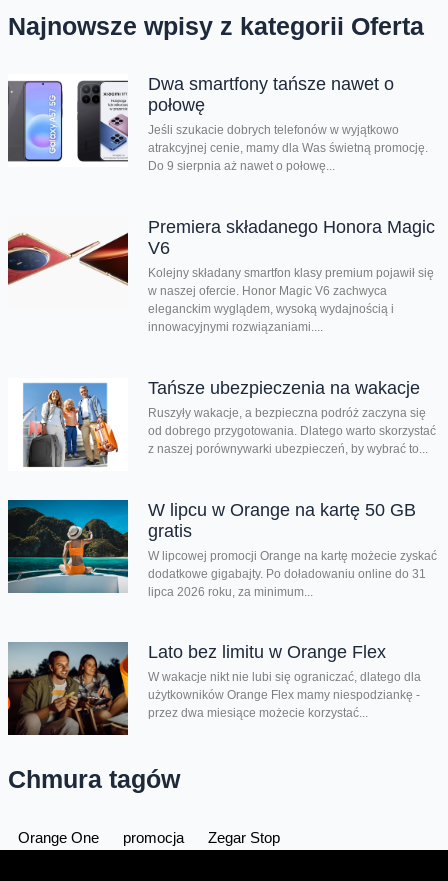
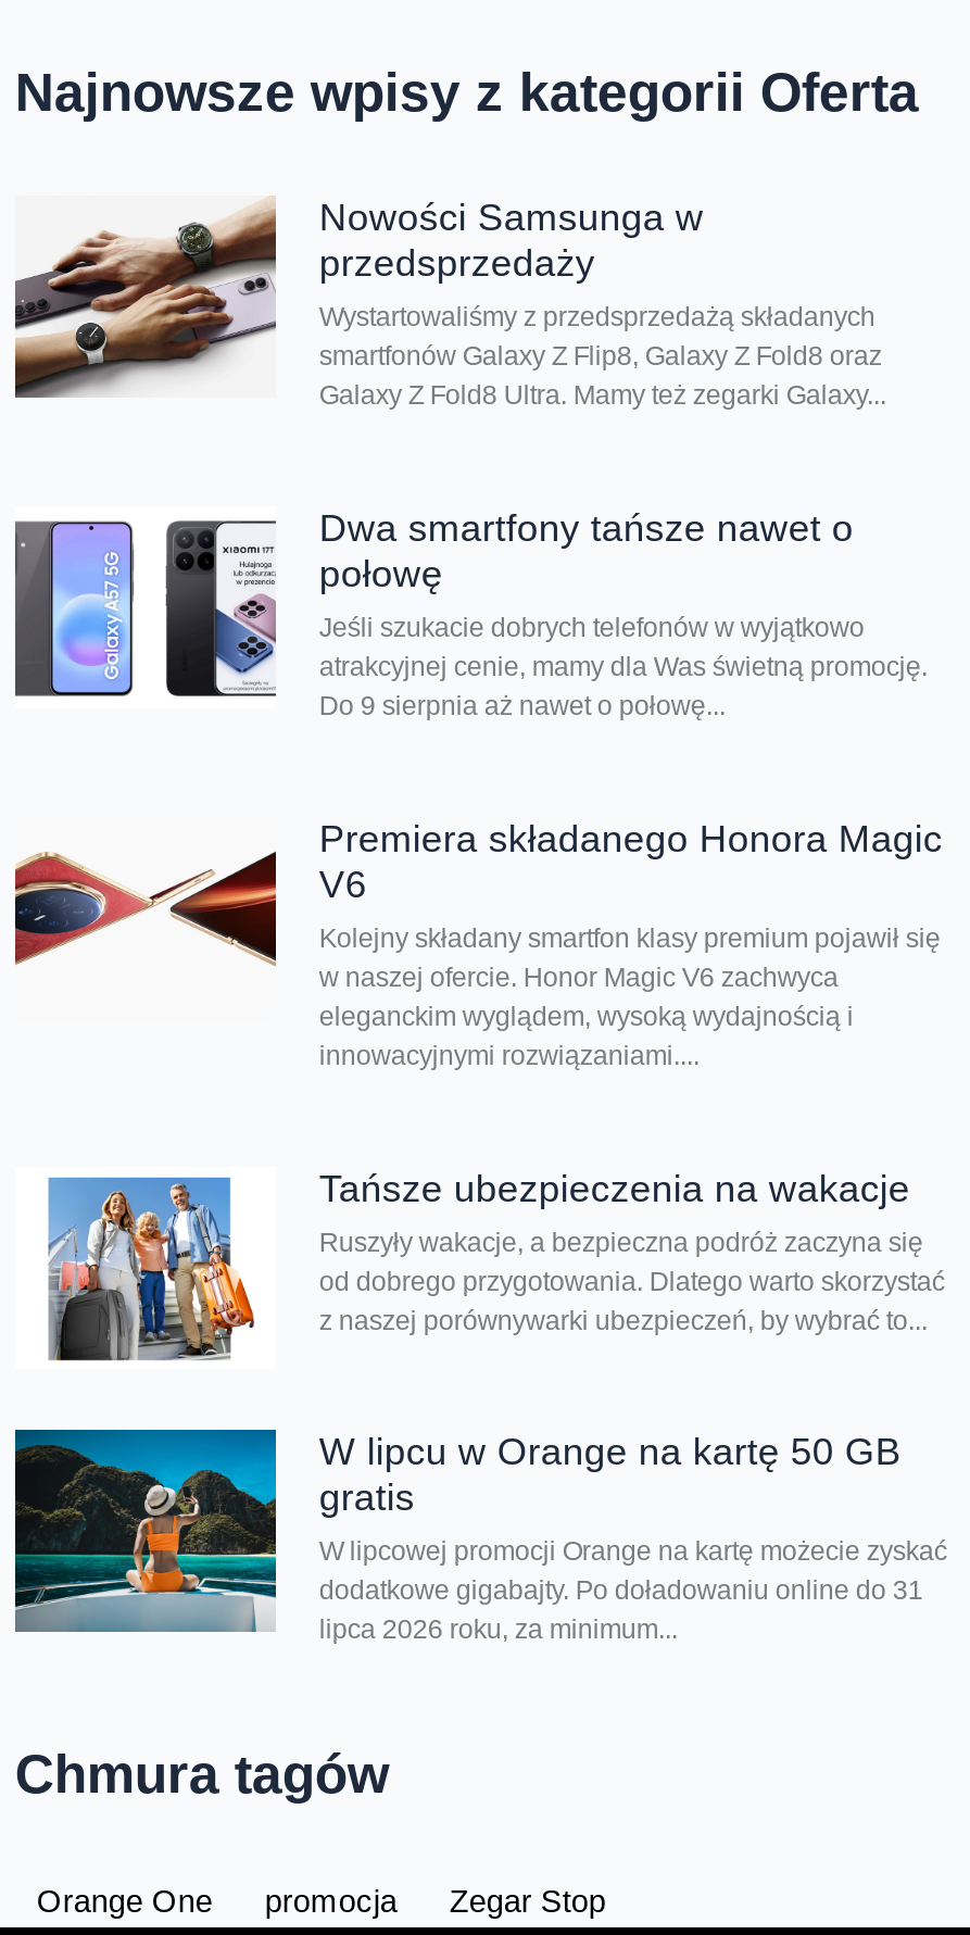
+ [image]
+ Nowości Samsunga w
+ przedsprzedaży
+ Wystartowaliśmy z przedsprzedażą składanych
+ smartfonów Galaxy Z Flip8, Galaxy Z Fold8 oraz
+ Galaxy Z Fold8 Ultra. Mamy też zegarki Galaxy...

moved down: [image] | Dwa smartfony tańsze nawet o | połowę | ... | dodatkowe gigabajty. Po doładowaniu online do 31 | lipca 2026 roku, za minimum...

- [image]
- Lato bez limitu w Orange Flex
- W wakacje nikt nie lubi się ograniczać, dlatego dla
- użytkowników Orange Flex mamy niespodziankę -
- przez dwa miesiące możecie korzystać...
